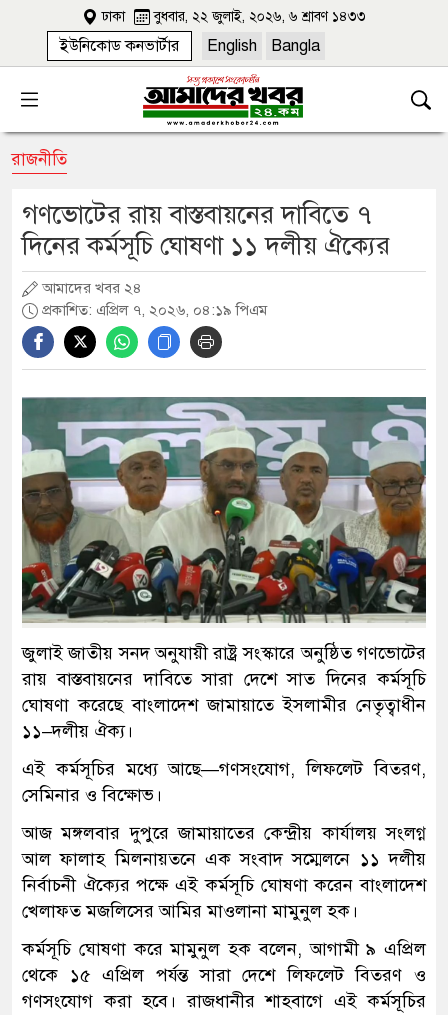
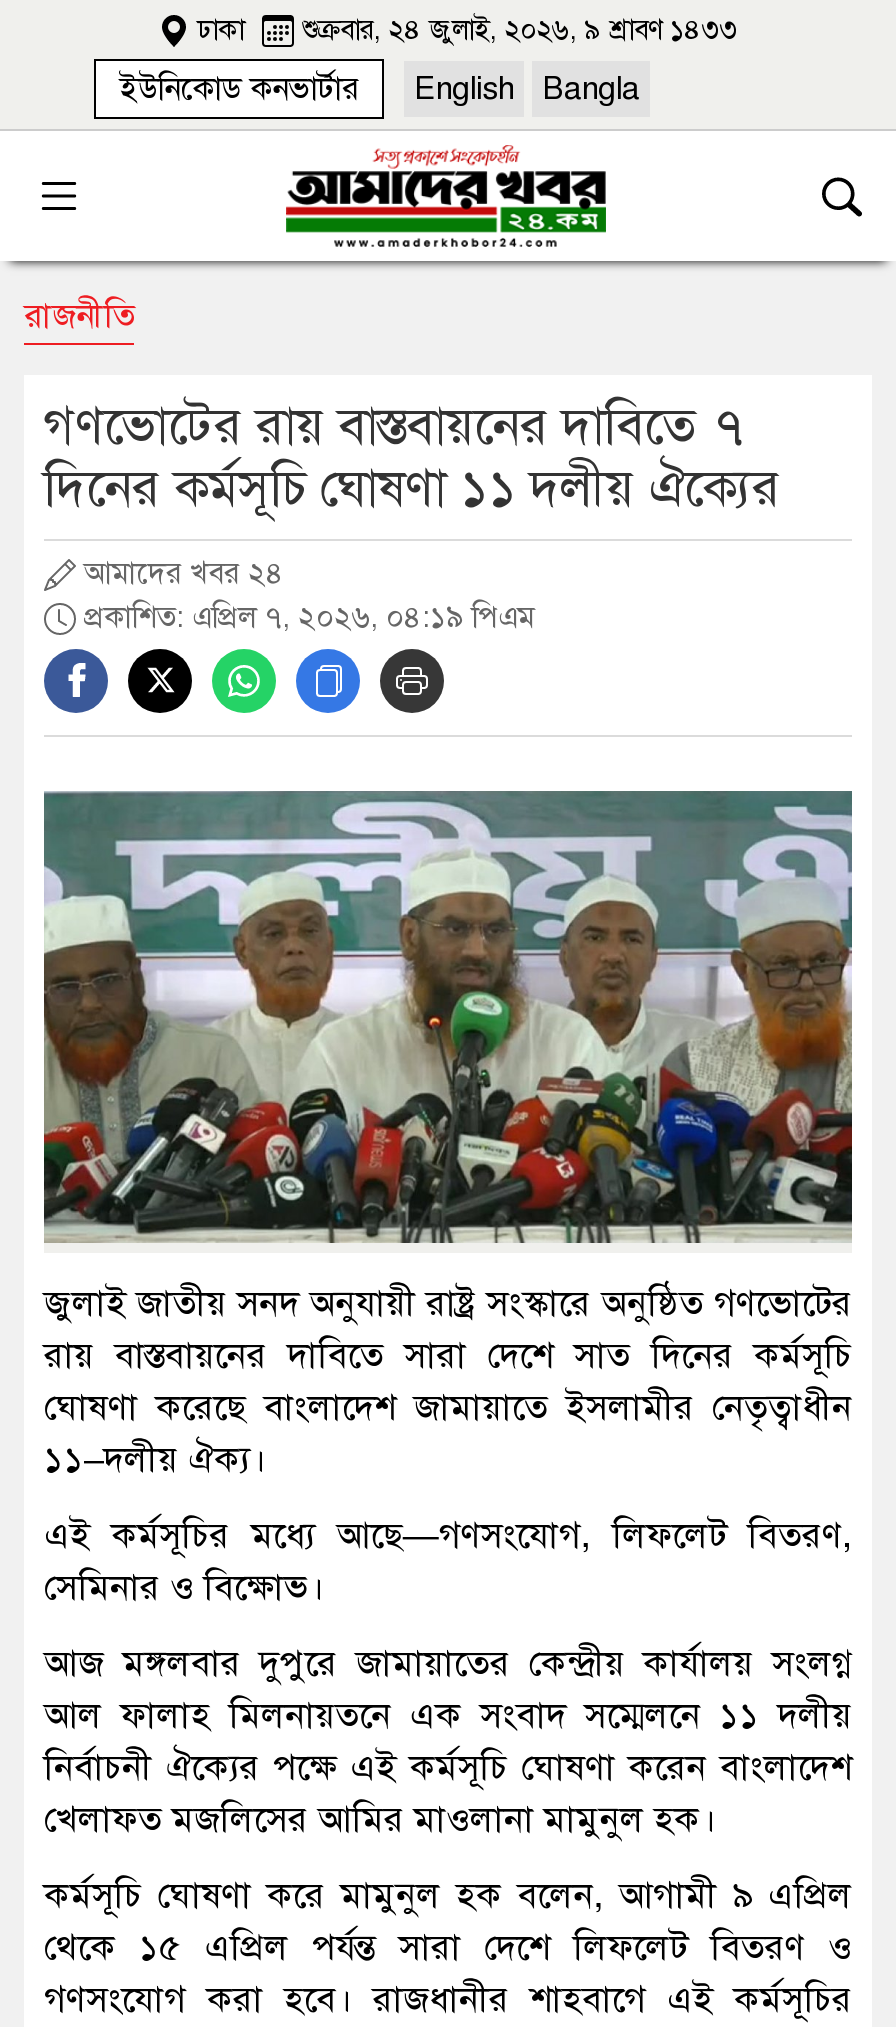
- বুধবার, ২২ জুলাই, ২০২৬, ৬ শ্রাবণ ১৪৩৩
+ শুক্রবার, ২৪ জুলাই, ২০২৬, ৯ শ্রাবণ ১৪৩৩
